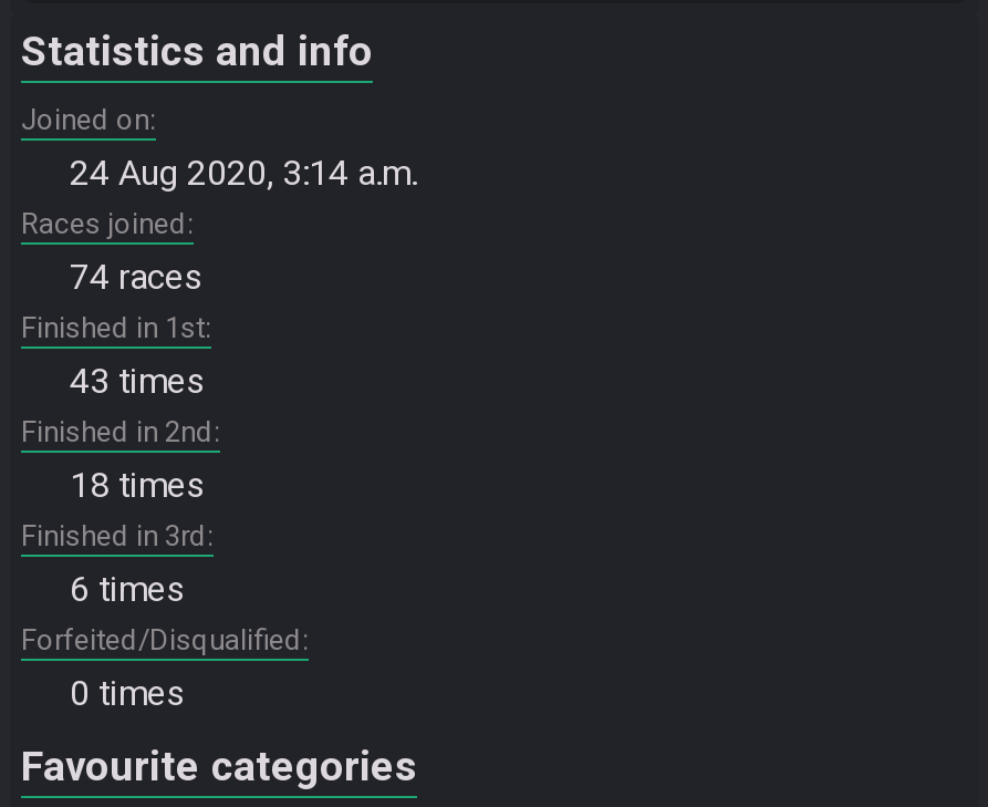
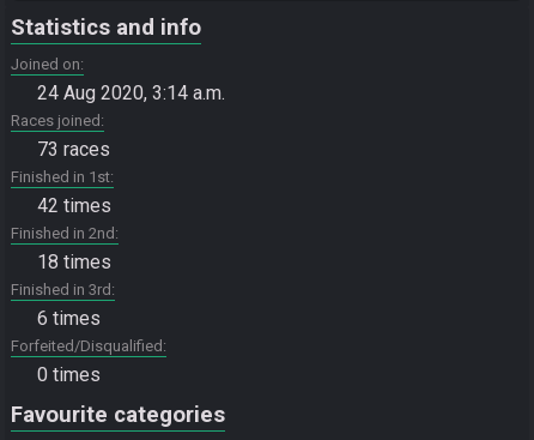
- 74 races
+ 73 races

- 43 times
+ 42 times
